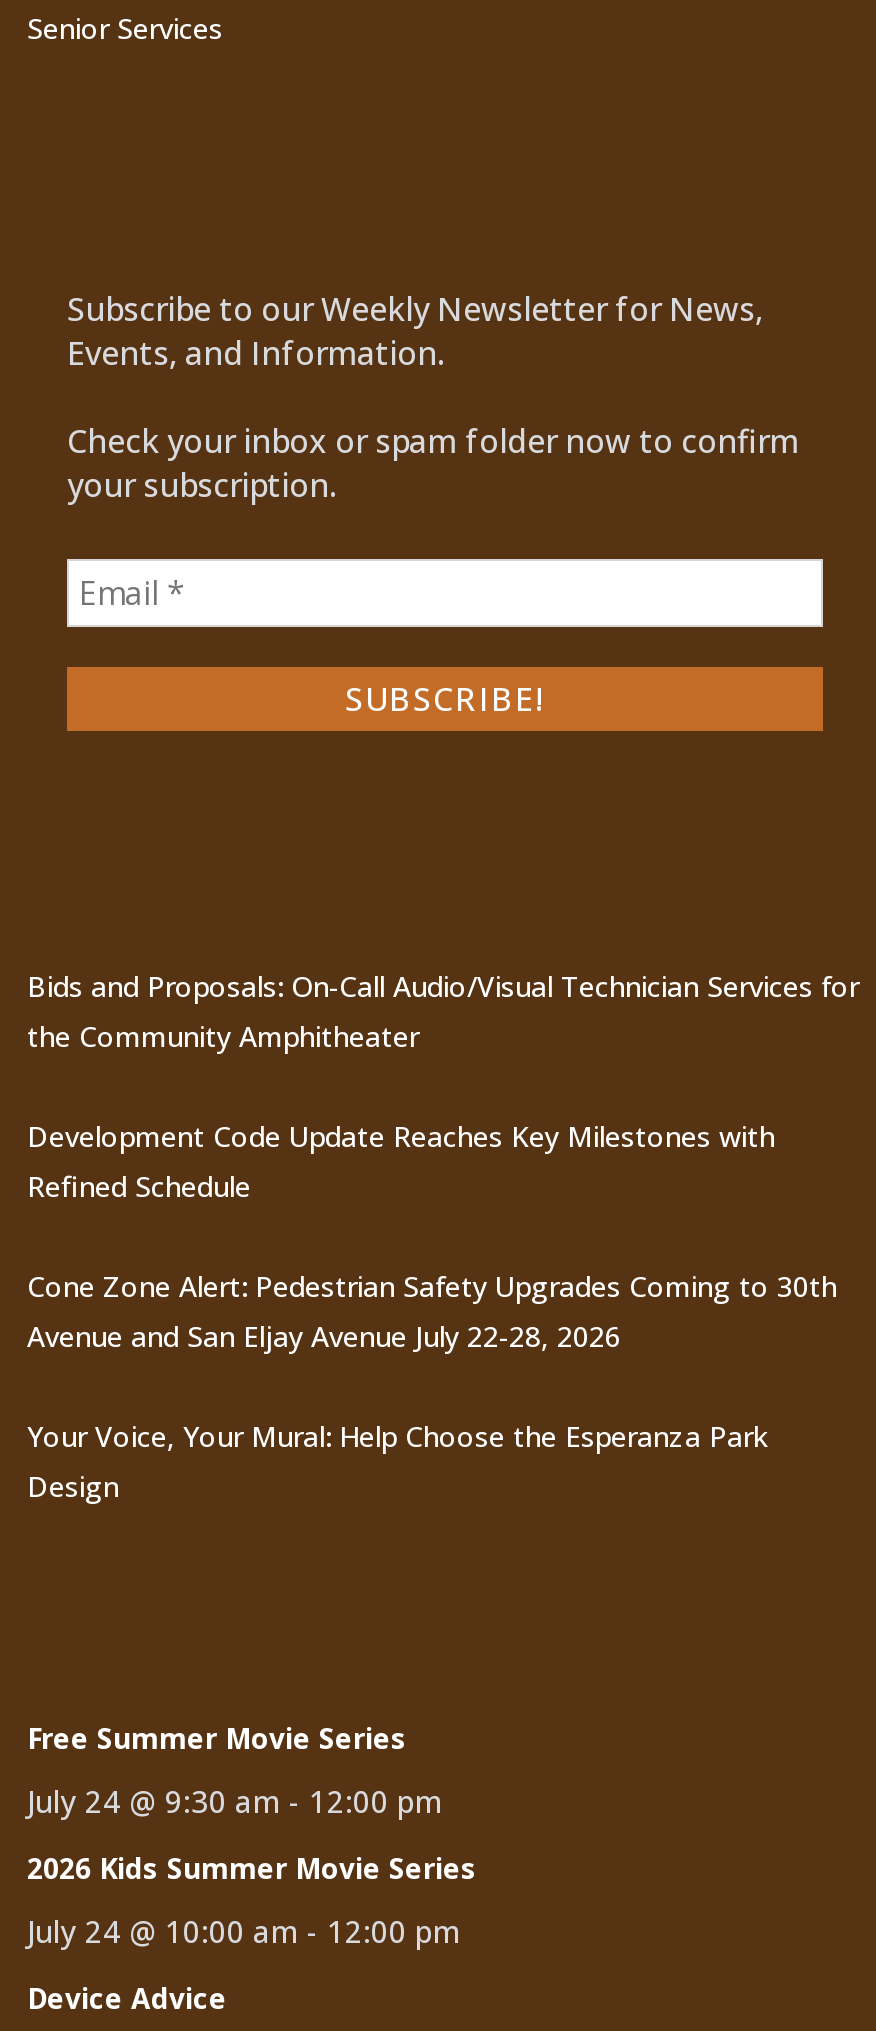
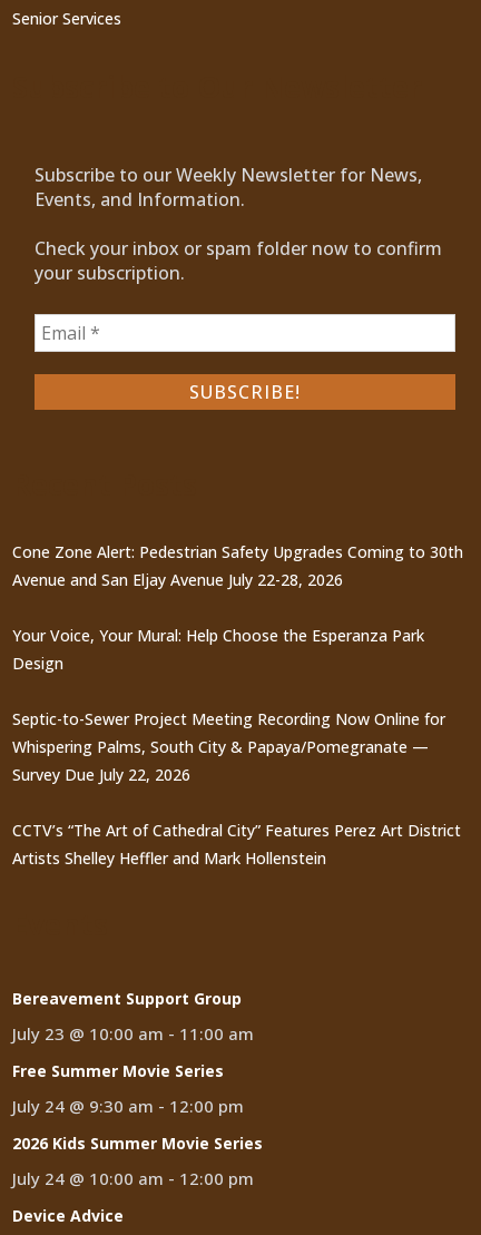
- Bids and Proposals: On-Call Audio/Visual Technician Services for
- the Community Amphitheater
- Development Code Update Reaches Key Milestones with
- Refined Schedule

moved up: Cone Zone Alert: Pedestrian Safety Upgrades Coming to 30th | Avenue and San Eljay Avenue July 22-28, 2026 | Your Voice, Your Mural: Help Choose the Esperanza Park | Design

+ Septic-to-Sewer Project Meeting Recording Now Online for
+ Whispering Palms, South City & Papaya/Pomegranate —
+ Survey Due July 22, 2026
+ CCTV’s “The Art of Cathedral City” Features Perez Art District
+ Artists Shelley Heffler and Mark Hollenstein

+ Bereavement Support Group
+ July 23 @ 10:00 am - 11:00 am
